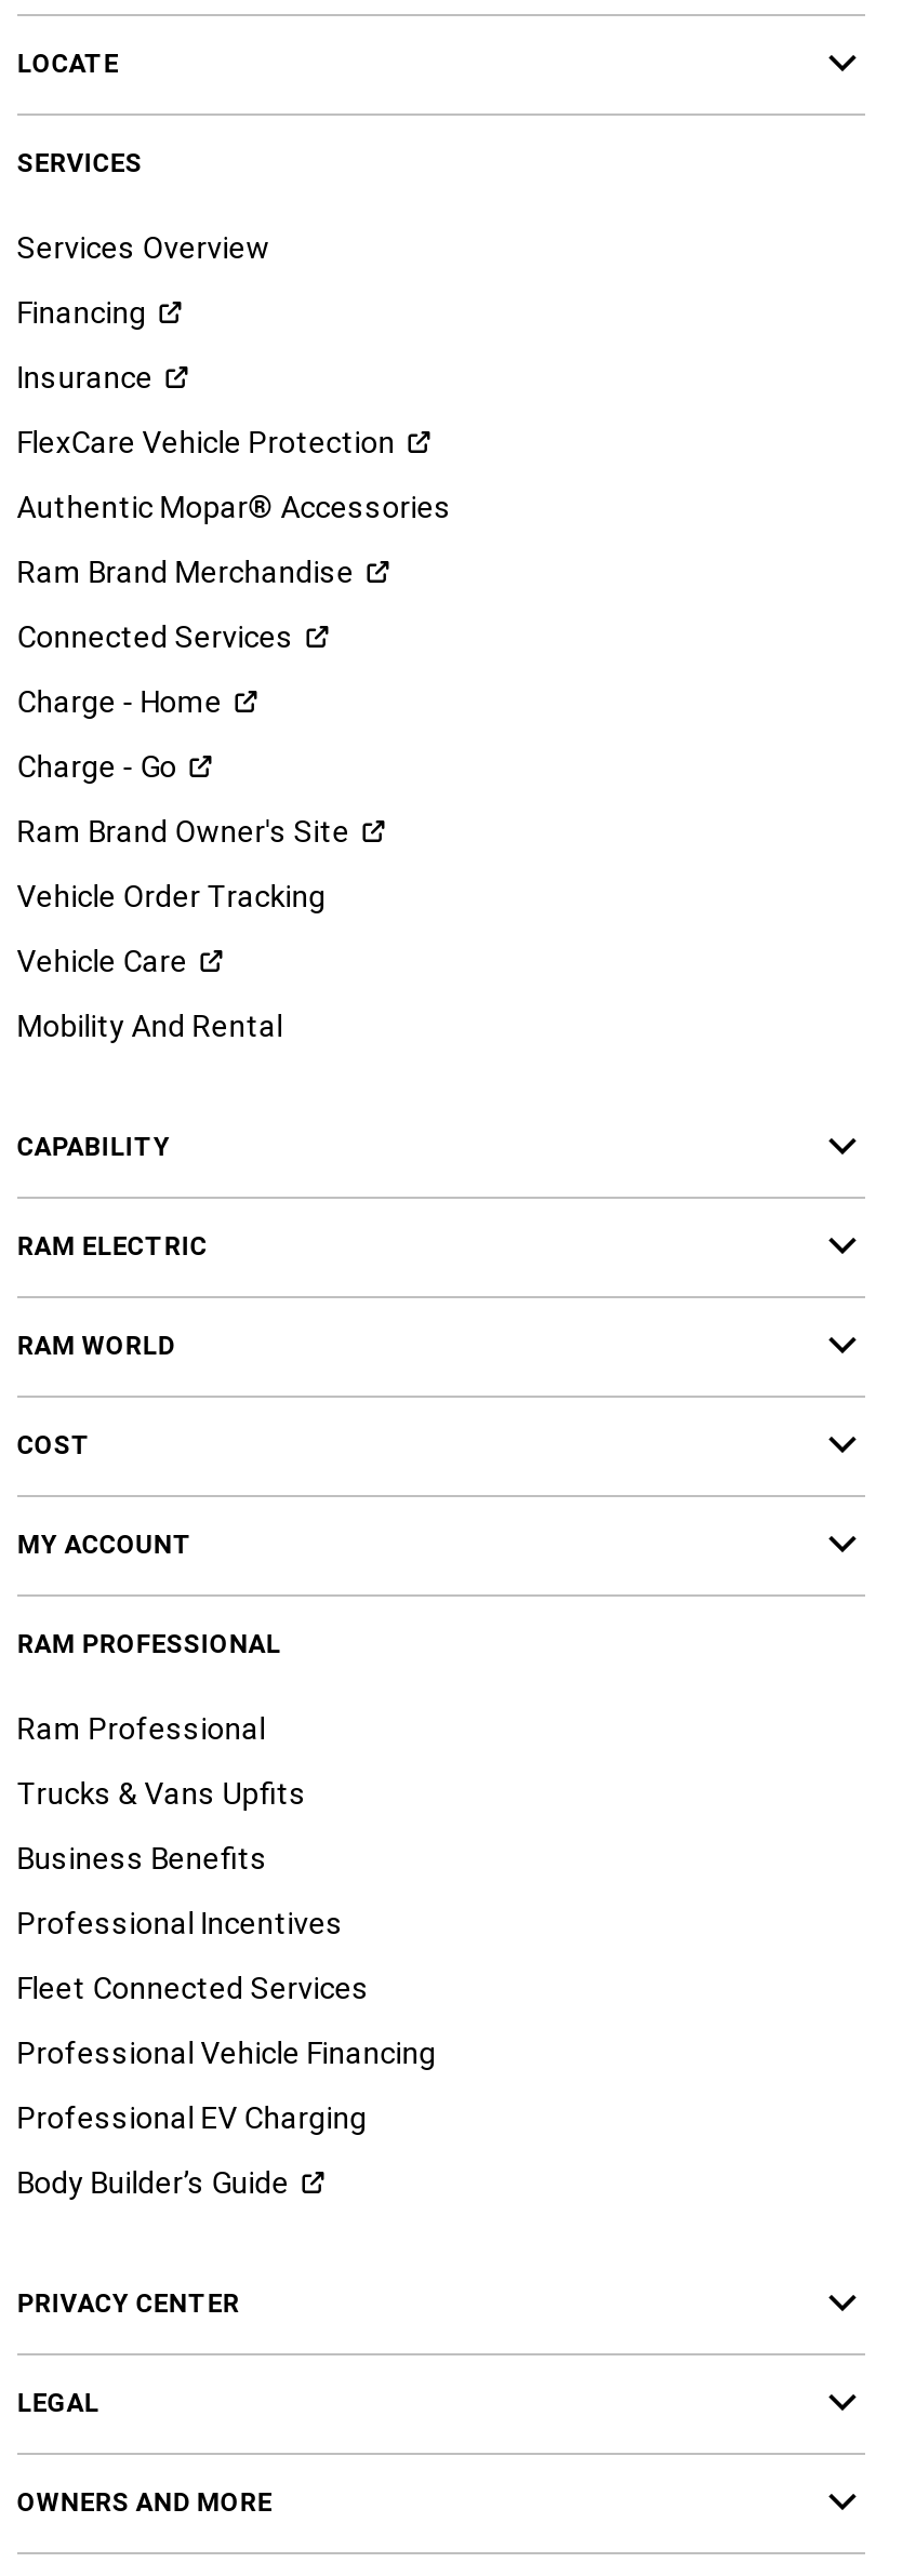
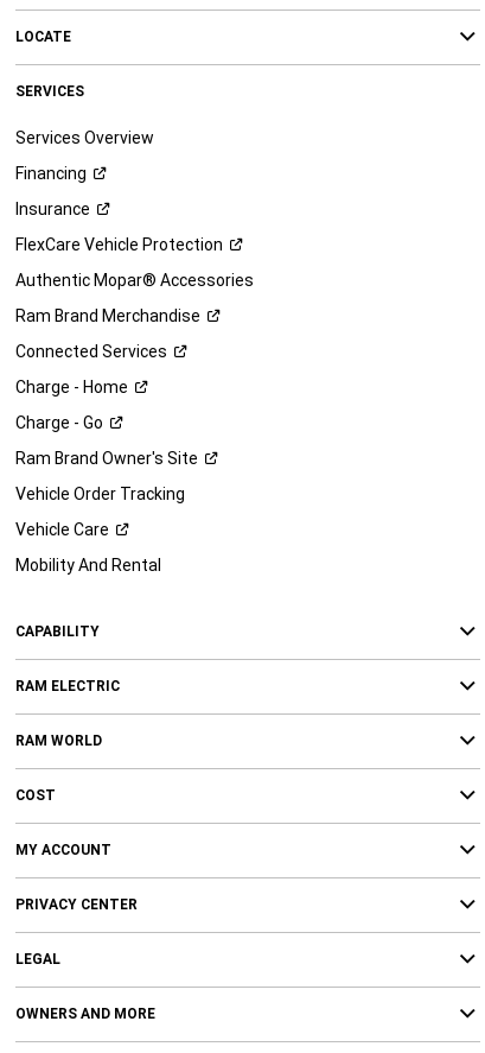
- RAM PROFESSIONAL
- Ram Professional
- Trucks & Vans Upfits
- Business Benefits
- Professional Incentives
- Fleet Connected Services
- Professional Vehicle Financing
- Professional EV Charging
- Body Builder’s Guide
